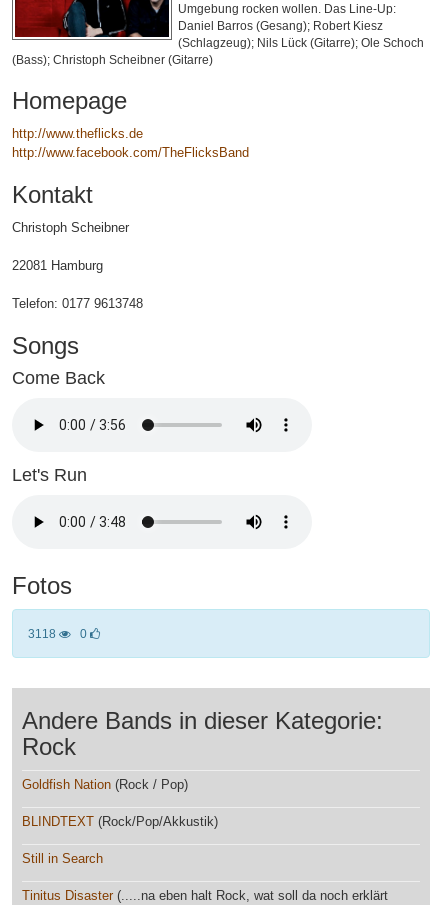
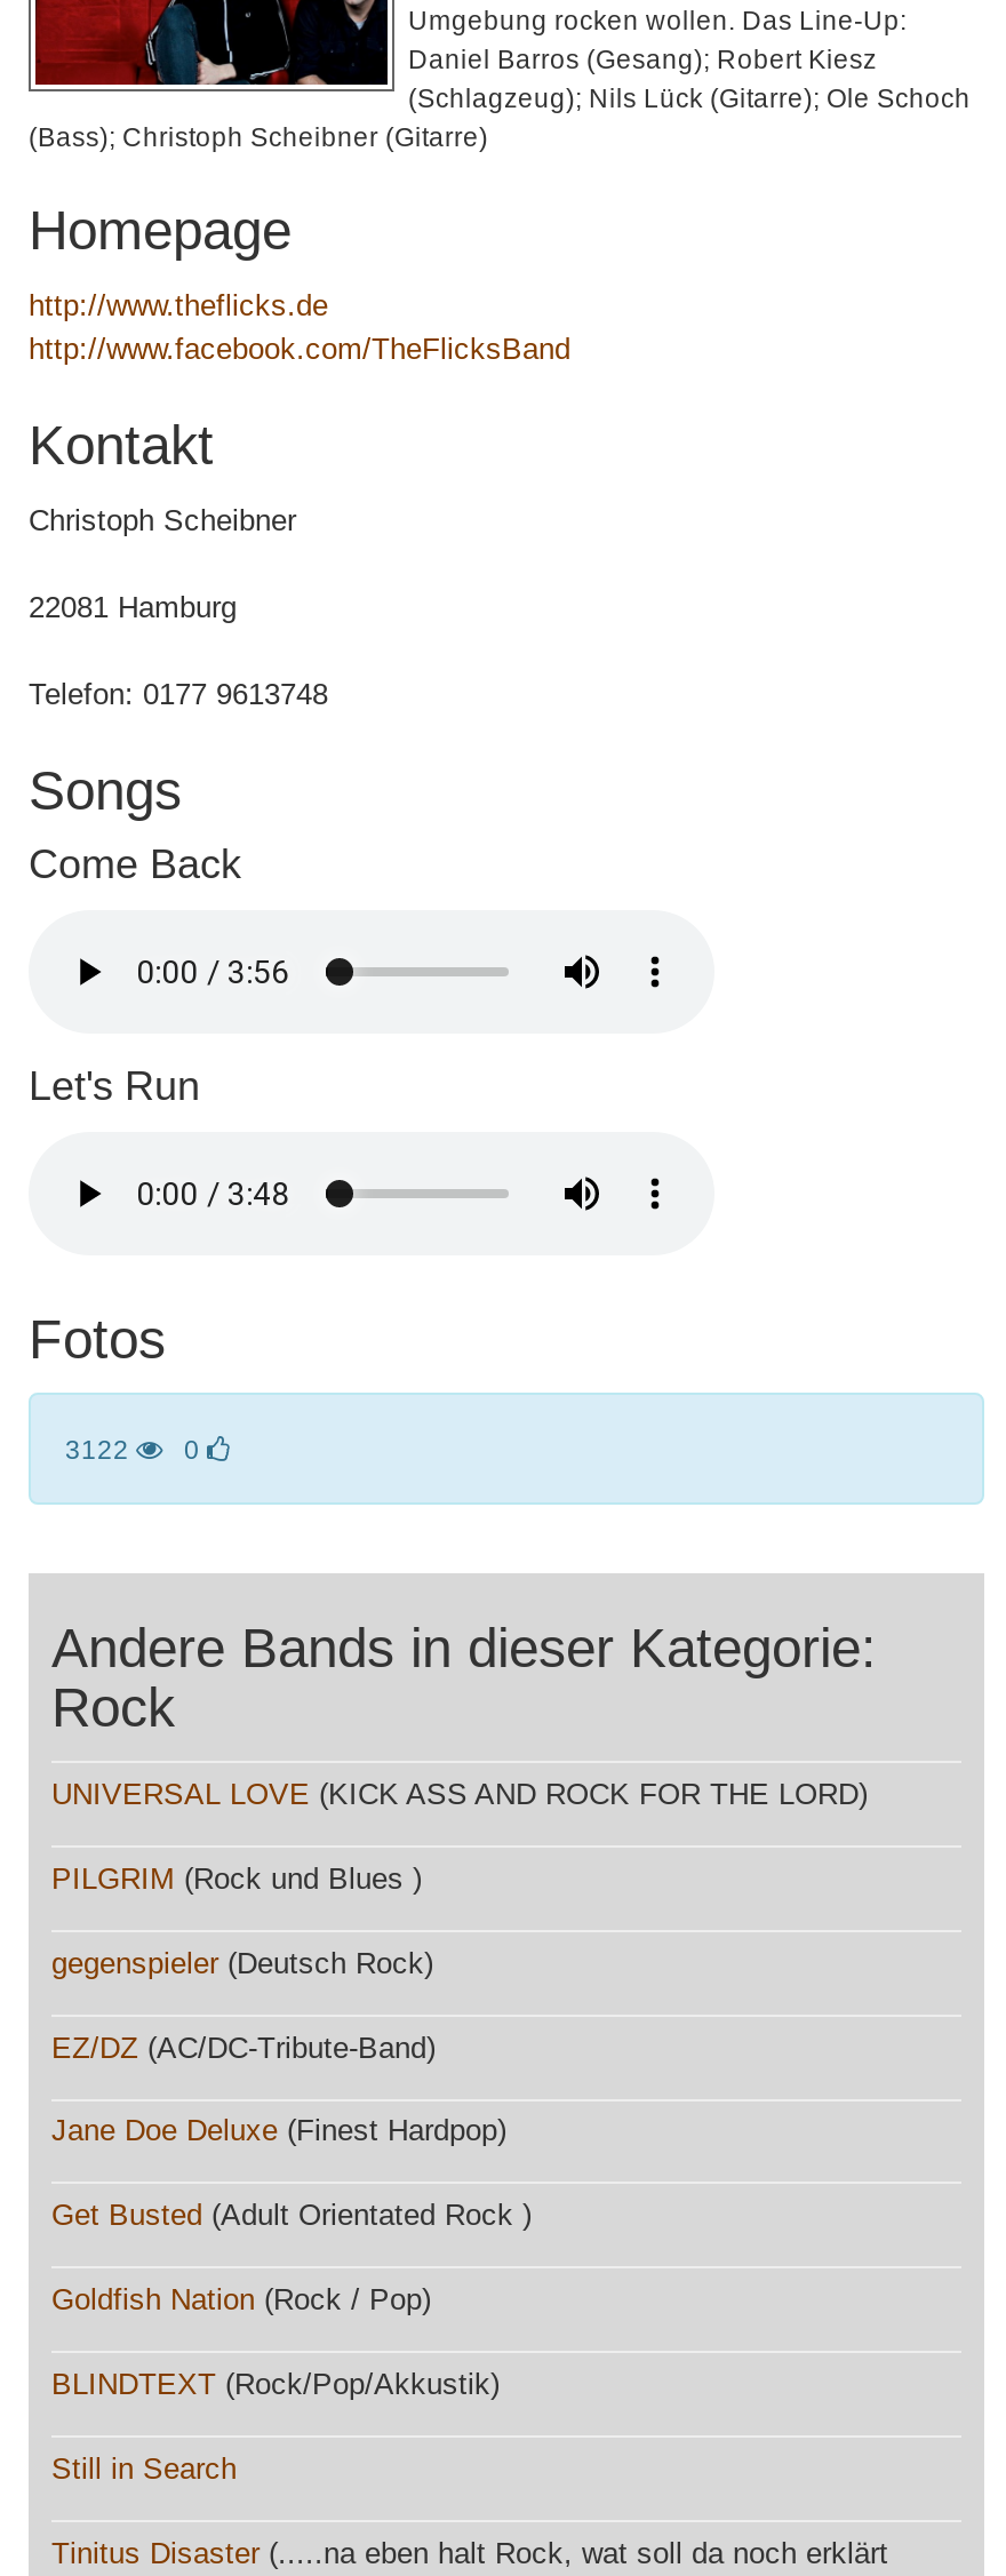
- 3118 0
+ 3122 0

+ UNIVERSAL LOVE (KICK ASS AND ROCK FOR THE LORD)
+ PILGRIM (Rock und Blues )
+ gegenspieler (Deutsch Rock)
+ EZ/DZ (AC/DC-Tribute-Band)
+ Jane Doe Deluxe (Finest Hardpop)
+ Get Busted (Adult Orientated Rock )
